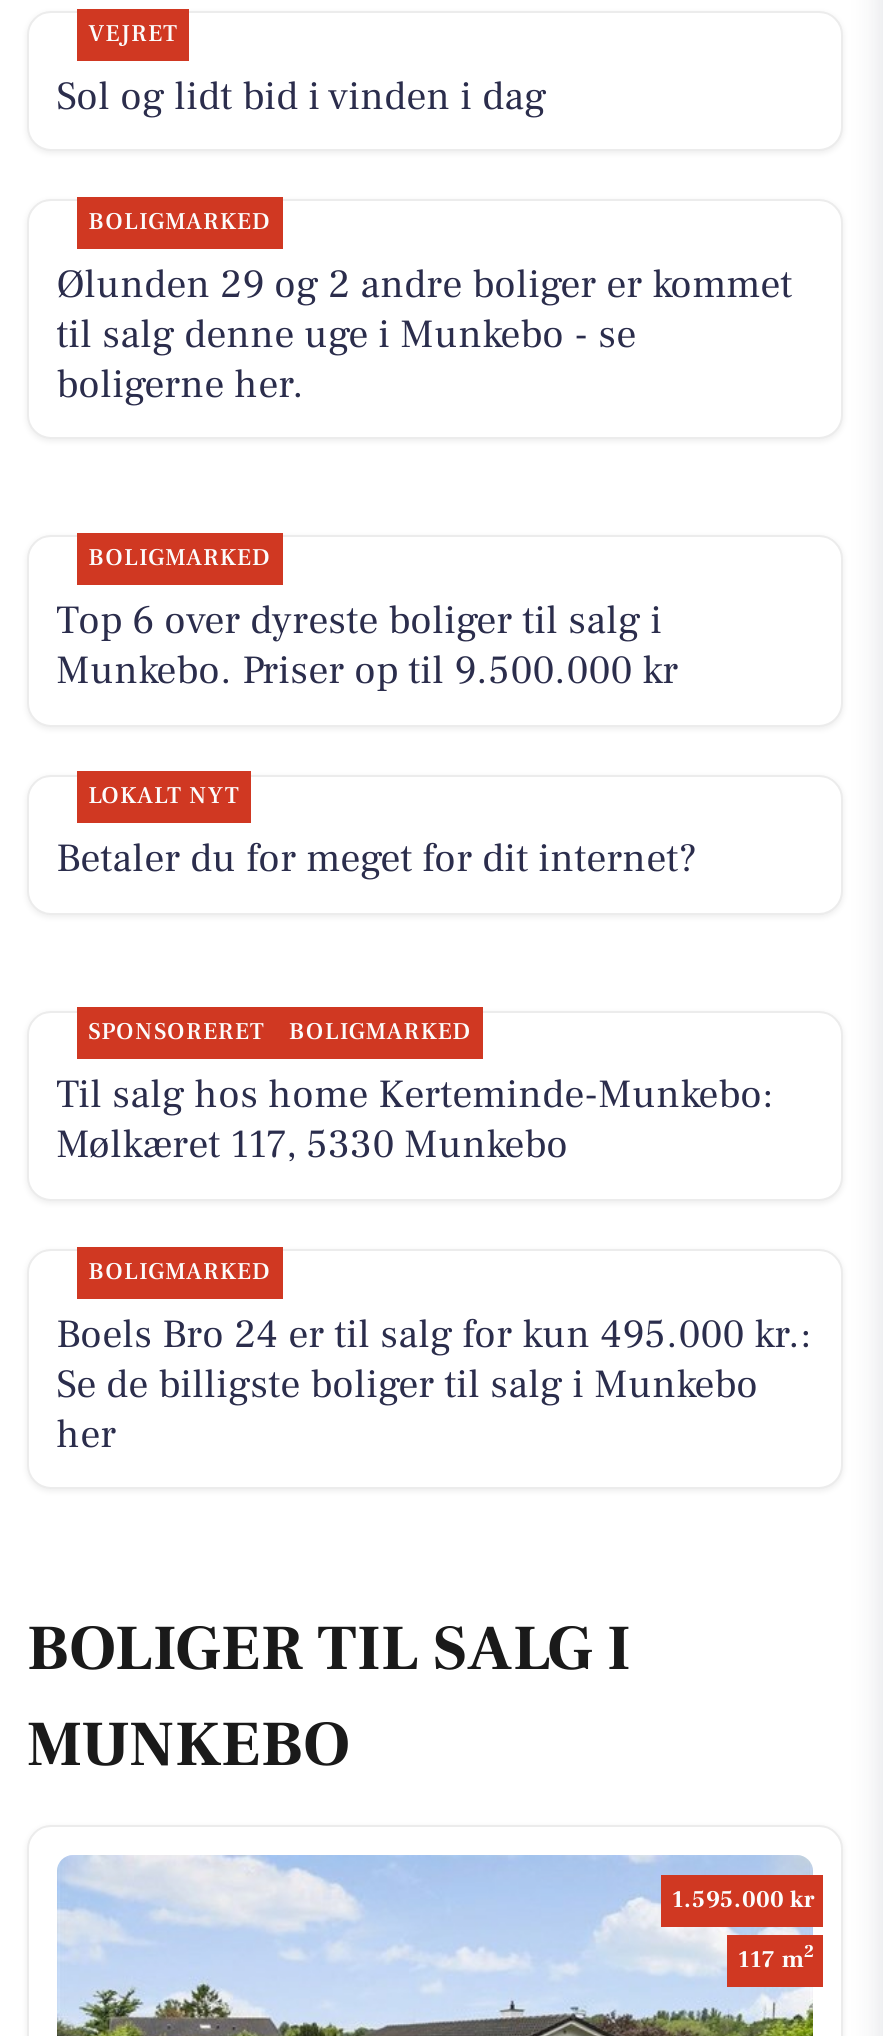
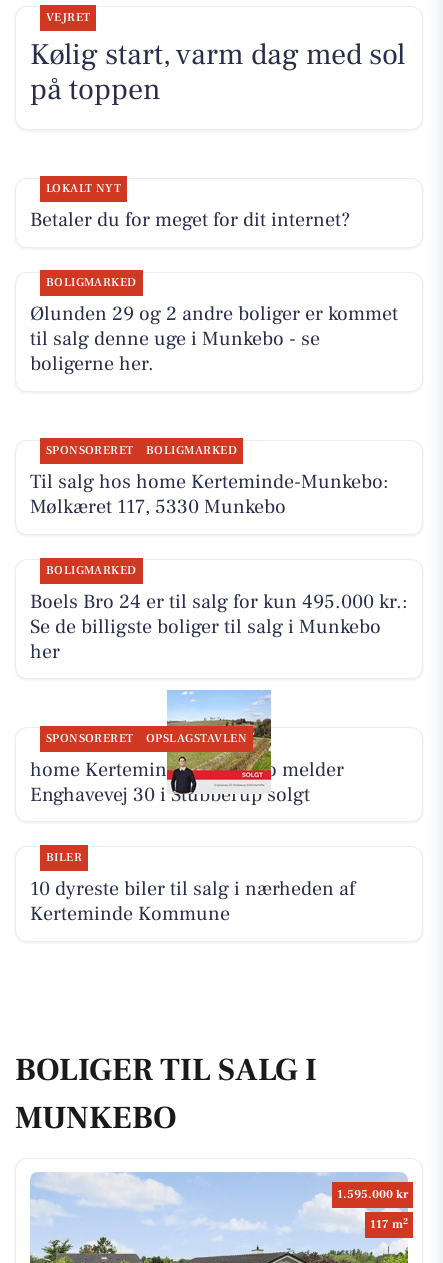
- Sol og lidt bid i vinden i dag
+ Kølig start, varm dag med sol
+ på toppen

- BOLIGMARKED
- Top 6 over dyreste boliger til salg i
- Munkebo. Priser op til 9.500.000 kr

moved up: LOKALT NYT | Betaler du for meget for dit internet?

moved up: SPONSORERET | BOLIGMARKED | Til salg hos home Kerteminde-Munkebo: | Mølkæret 117, 5330 Munkebo | BOLIGMARKED | Boels Bro 24 er til salg for kun 495.000 kr.: | Se de billigste boliger til salg i Munkebo | her

+ [image]
+ SPONSORERET
+ OPSLAGSTAVLEN
+ home Kerteminde-Munkebo melder
+ Enghavevej 30 i Stubberup solgt
+ BILER
+ 10 dyreste biler til salg i nærheden af
+ Kerteminde Kommune
